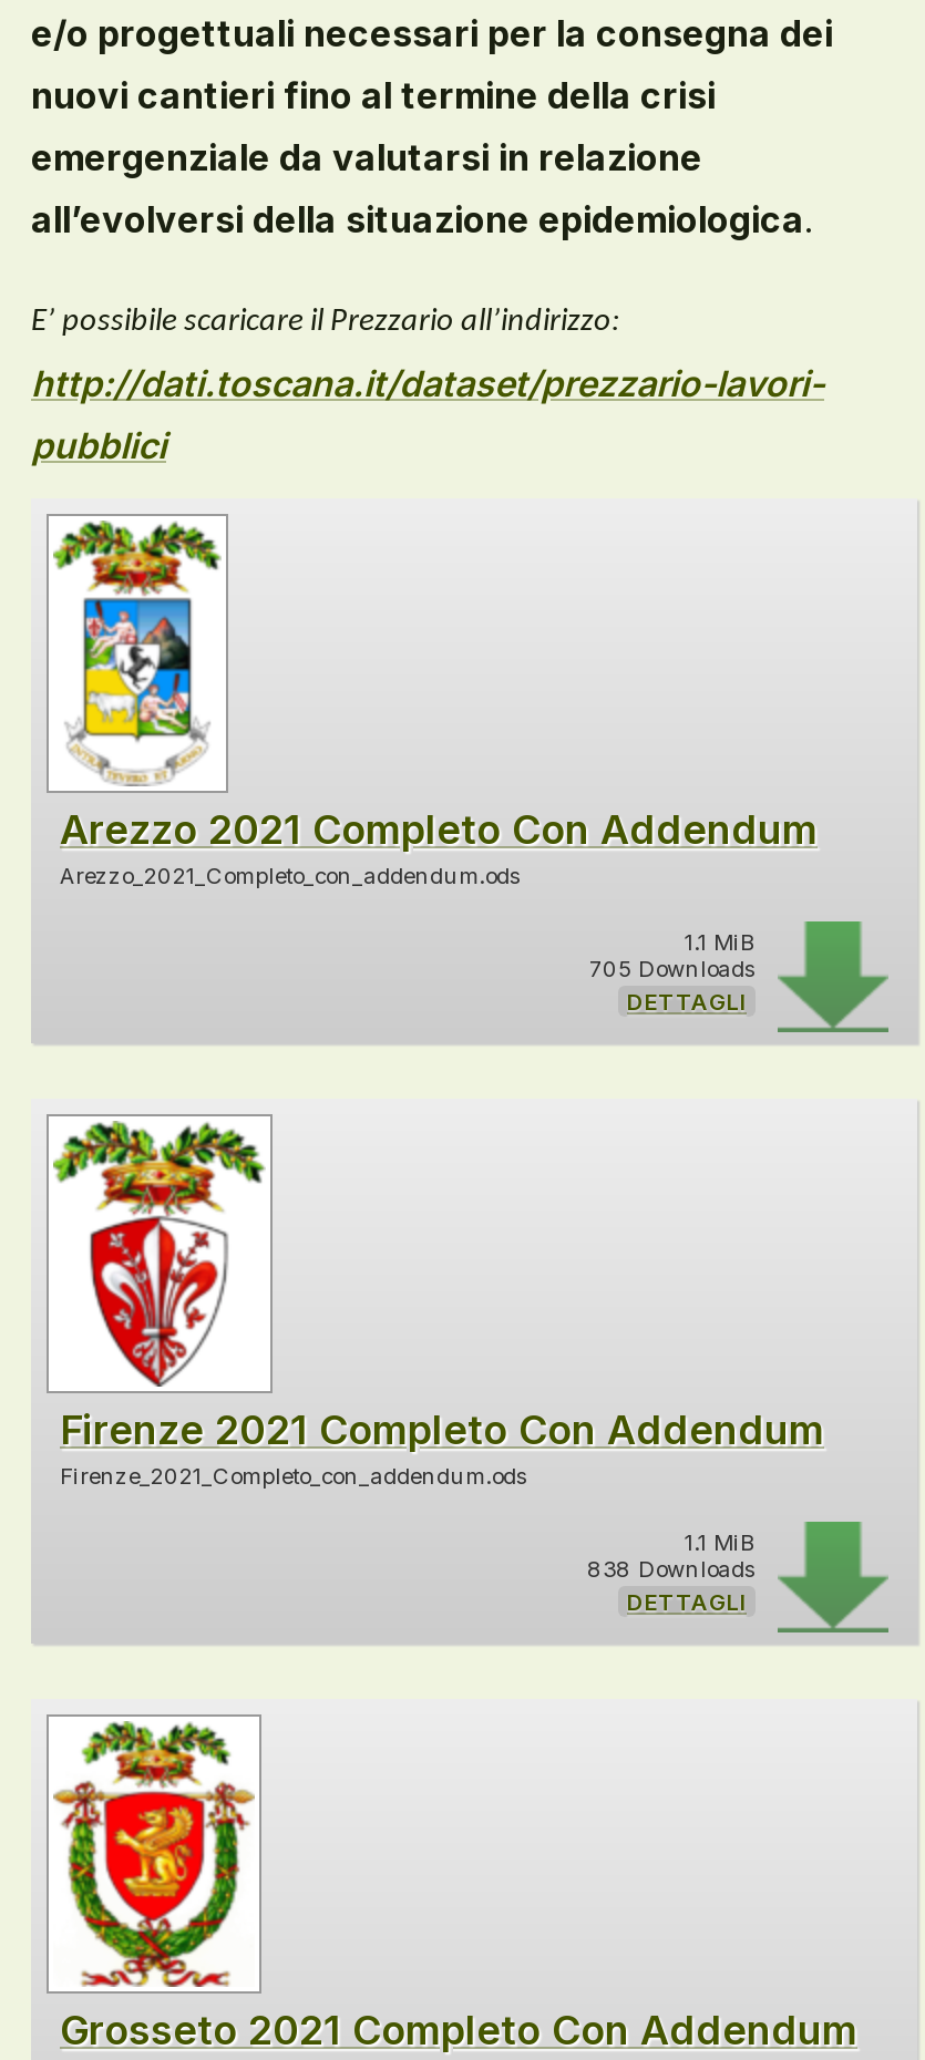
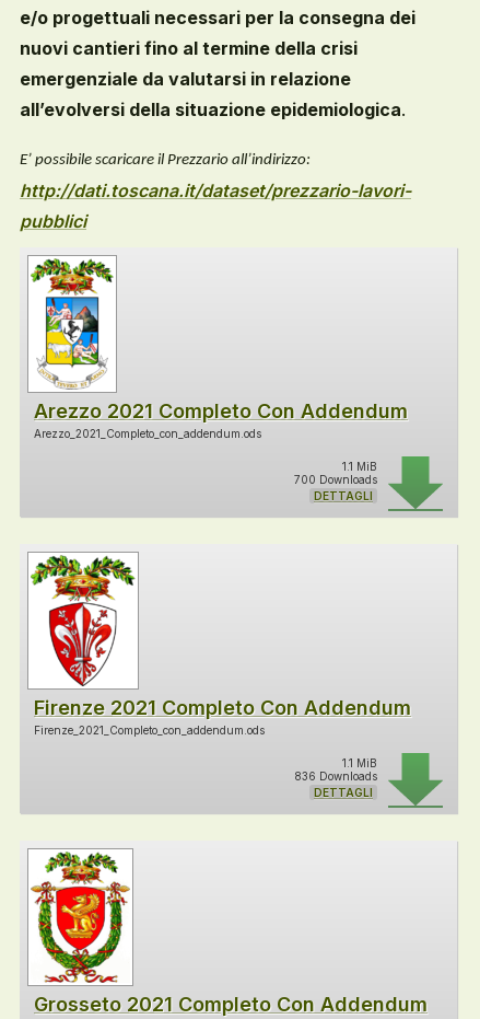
- 705 Downloads
+ 700 Downloads

- 838 Downloads
+ 836 Downloads
